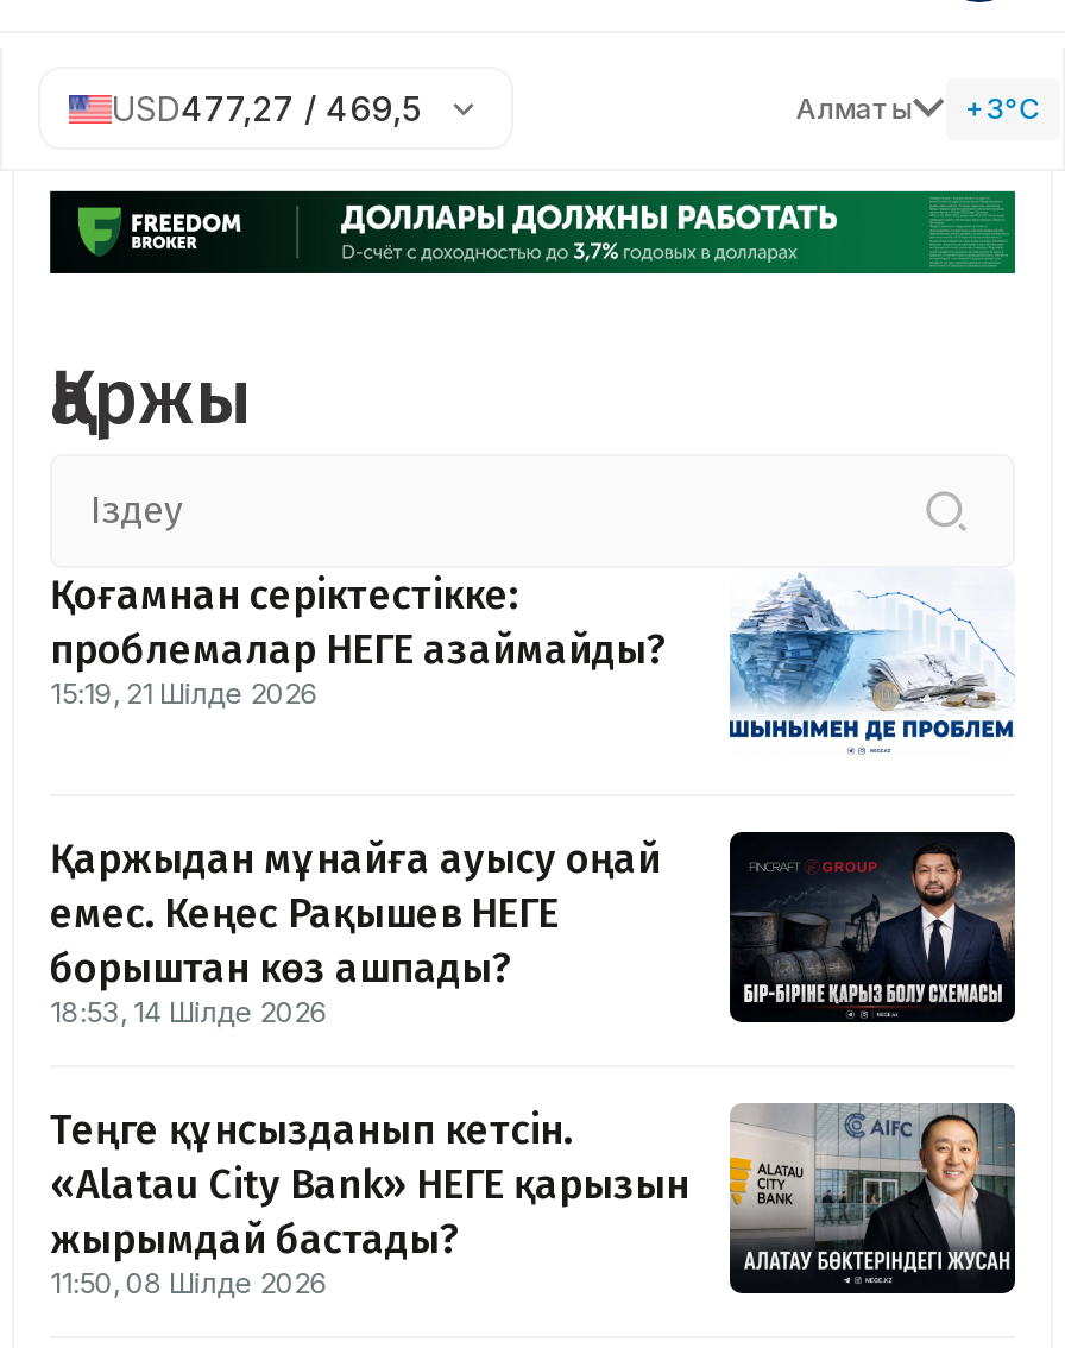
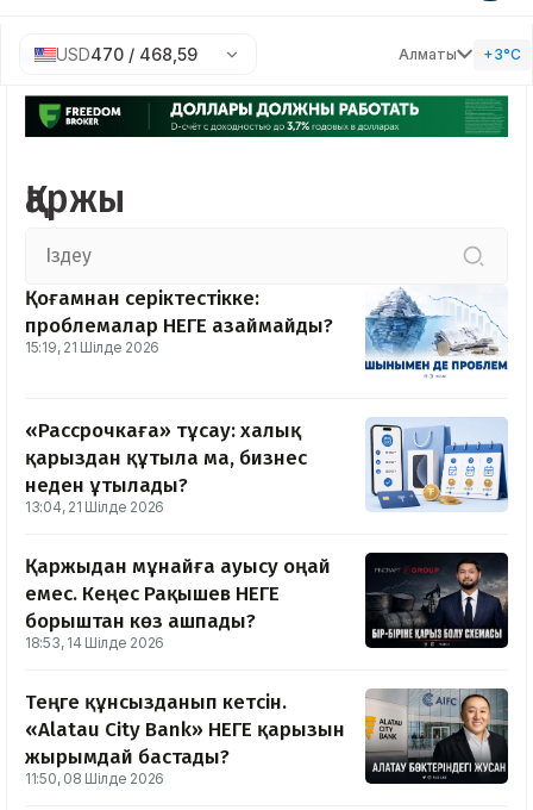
- USD477,27 / 469,5
+ USD470 / 468,59

+ «Рассрочкаға» тұсау: халық
+ қарыздан құтыла ма, бизнес
+ неден ұтылады?
+ 13:04, 21 Шілде 2026

+ [image]
